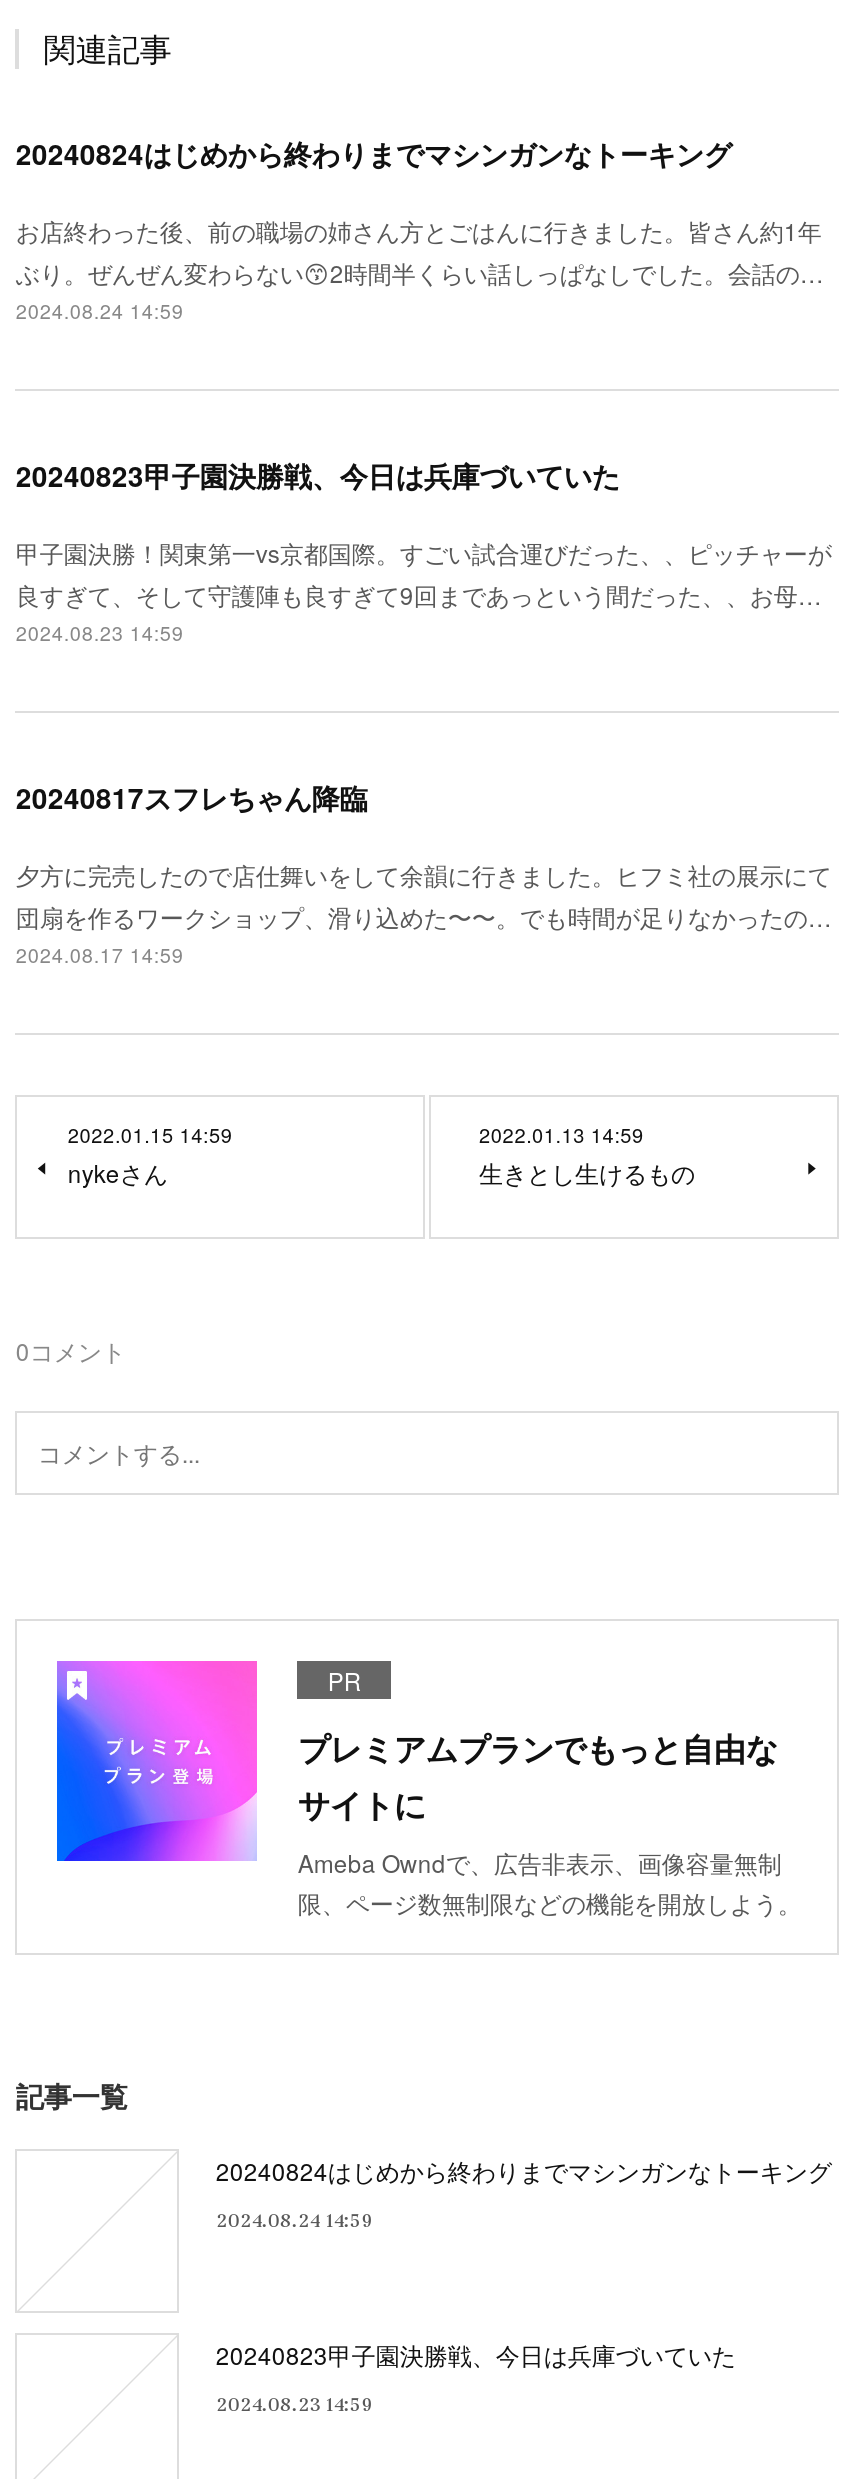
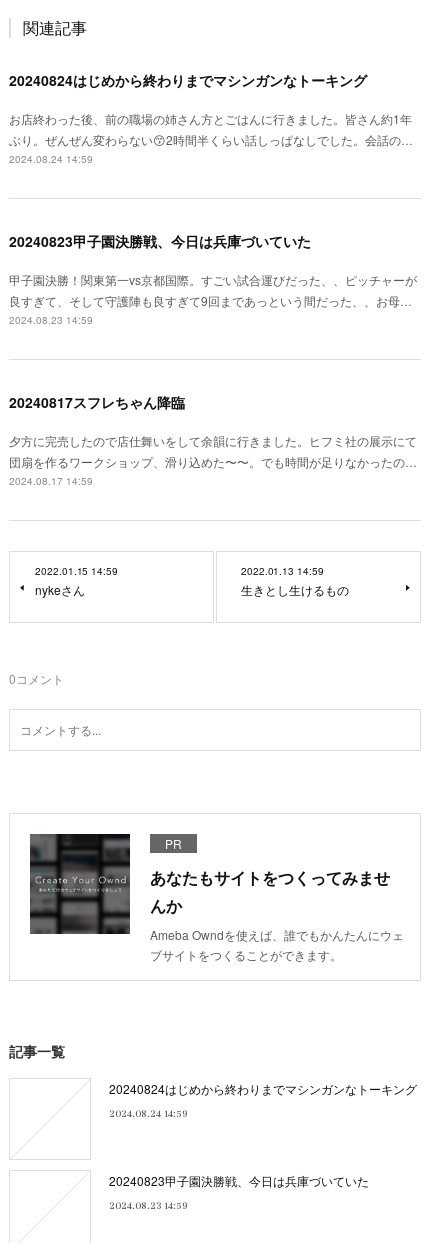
- [image]
- プレミアムプランでもっと自由な
- サイトに
- Ameba Owndで、広告非表示、画像容量無制
- 限、ページ数無制限などの機能を開放しよう。
+ [image]
+ あなたもサイトをつくってみませ
+ んか
+ Ameba Owndを使えば、誰でもかんたんにウェ
+ ブサイトをつくることができます。
